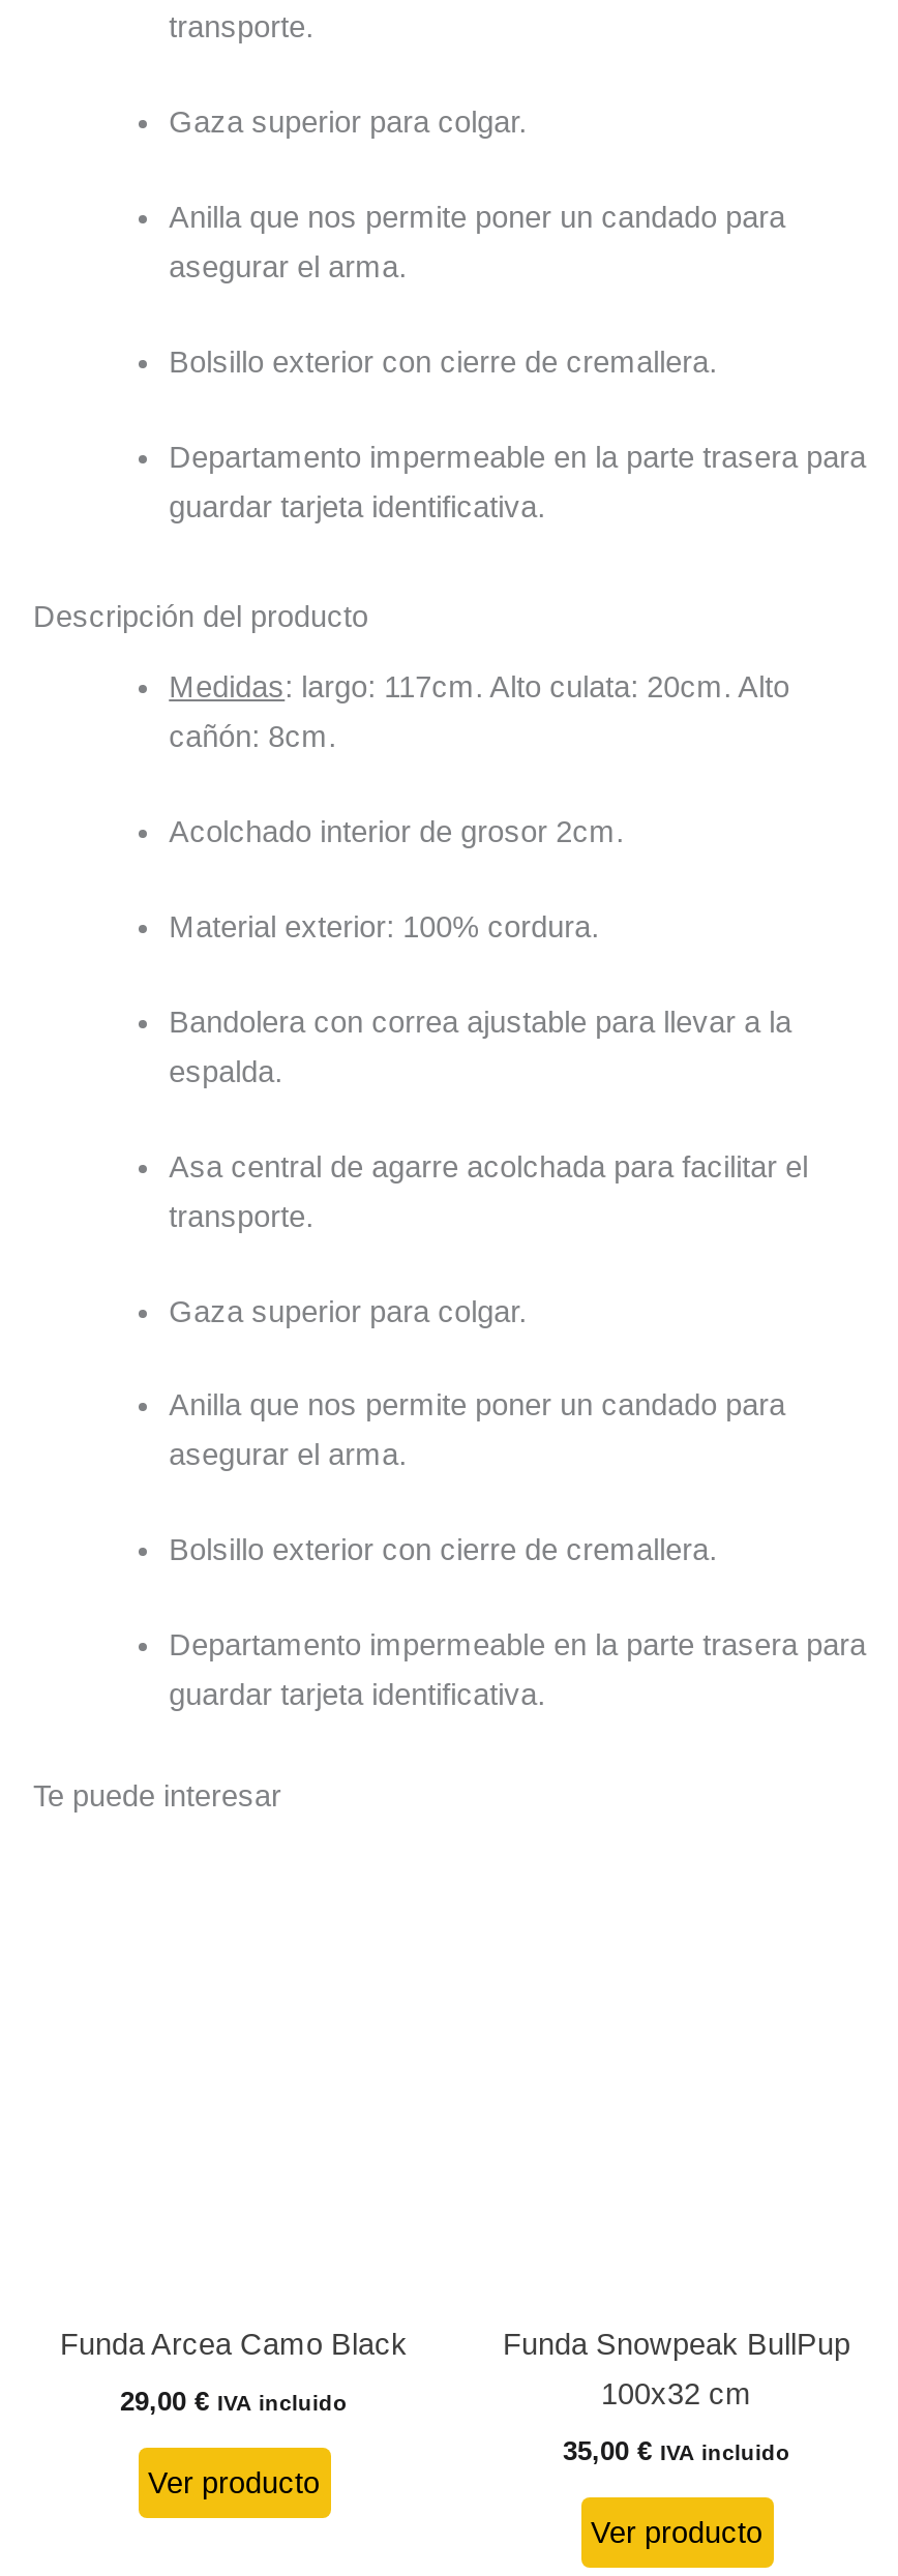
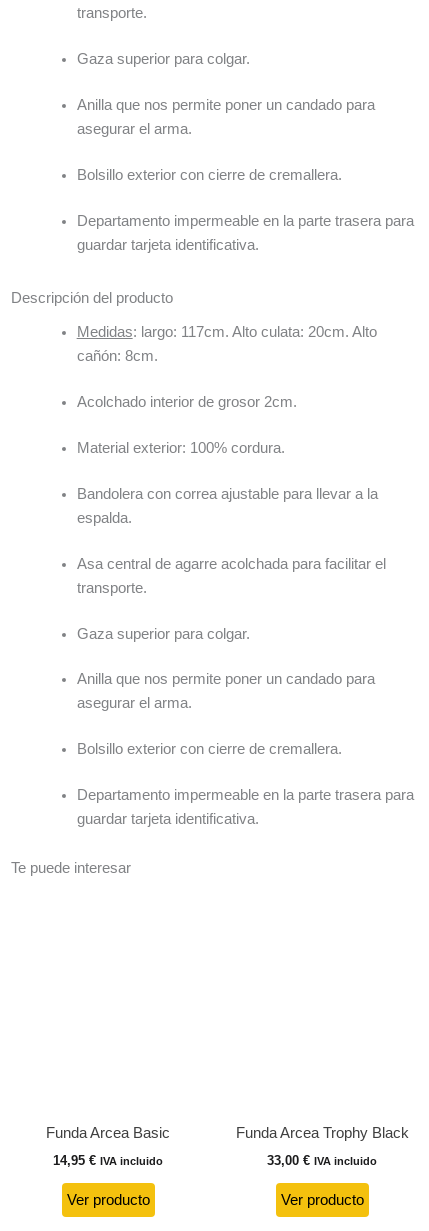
- Funda Arcea Camo Black
+ Funda Arcea Basic

- Funda Snowpeak BullPup
- 100x32 cm
- 35,00 € IVA incluido
+ Funda Arcea Trophy Black
+ 33,00 € IVA incluido

- 29,00 € IVA incluido
+ 14,95 € IVA incluido
